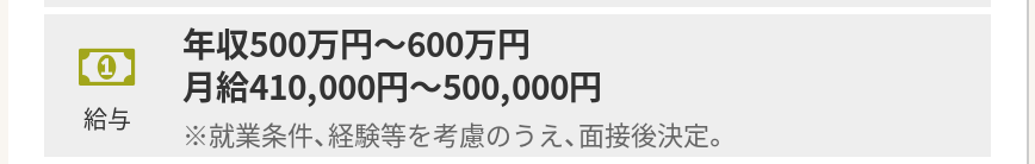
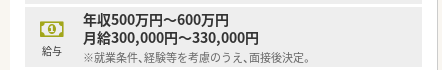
- 月給410,000円～500,000円
+ 月給300,000円～330,000円
